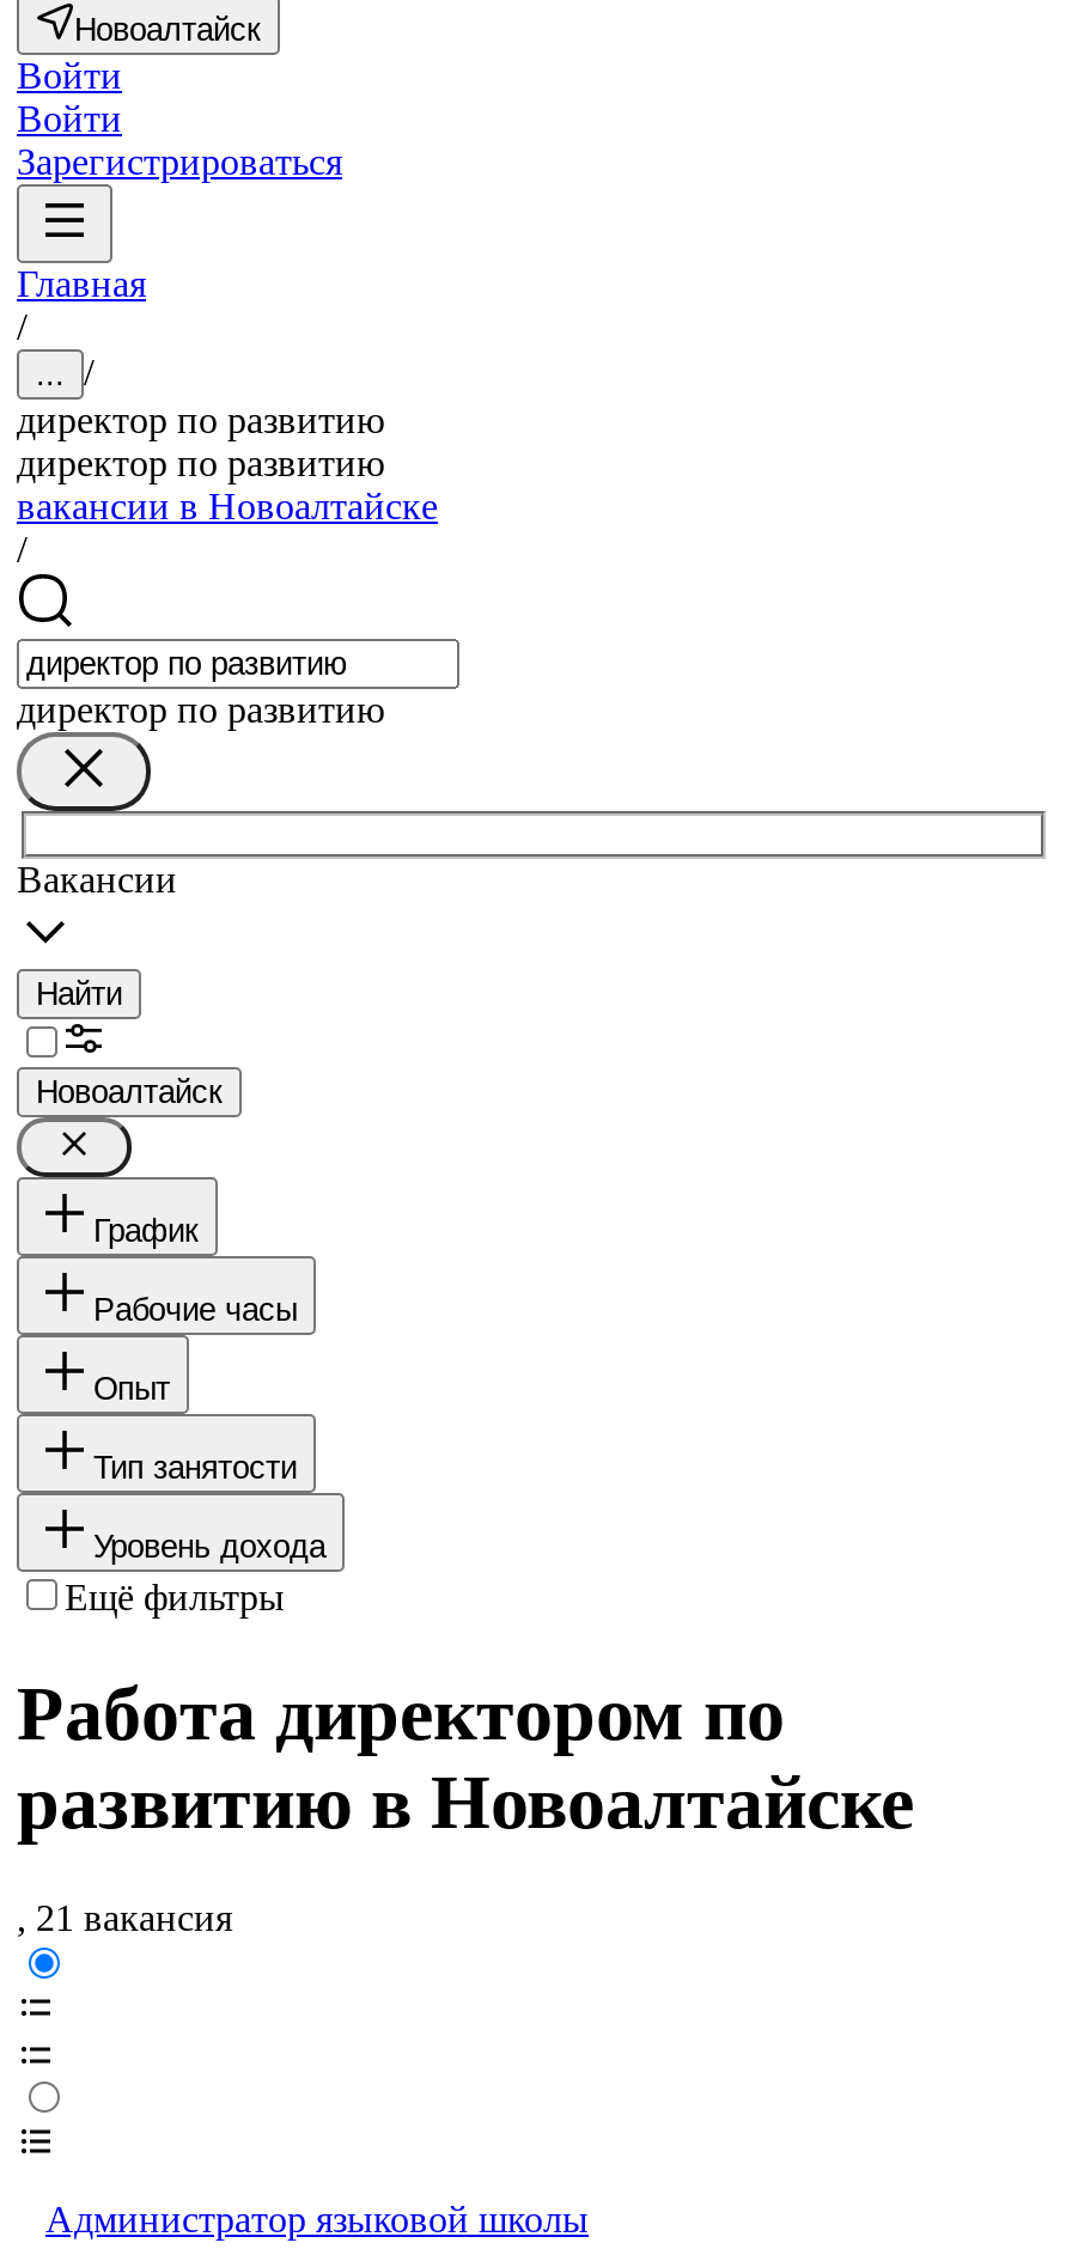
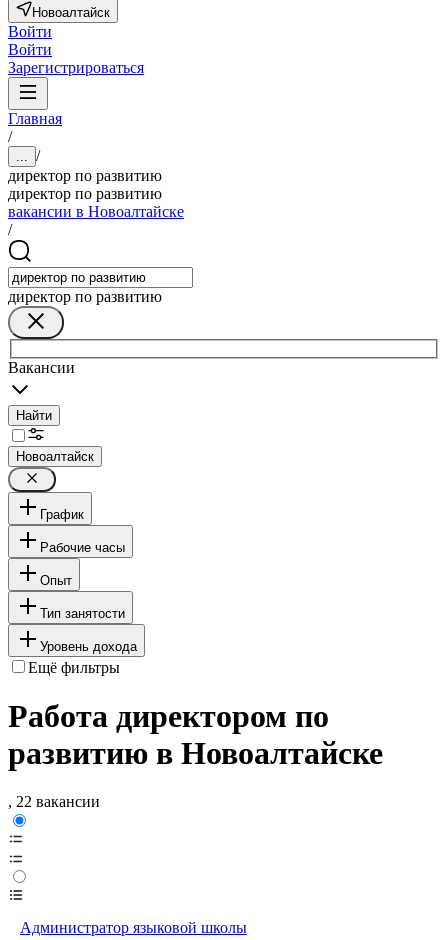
- , 21 вакансия
+ , 22 вакансии
